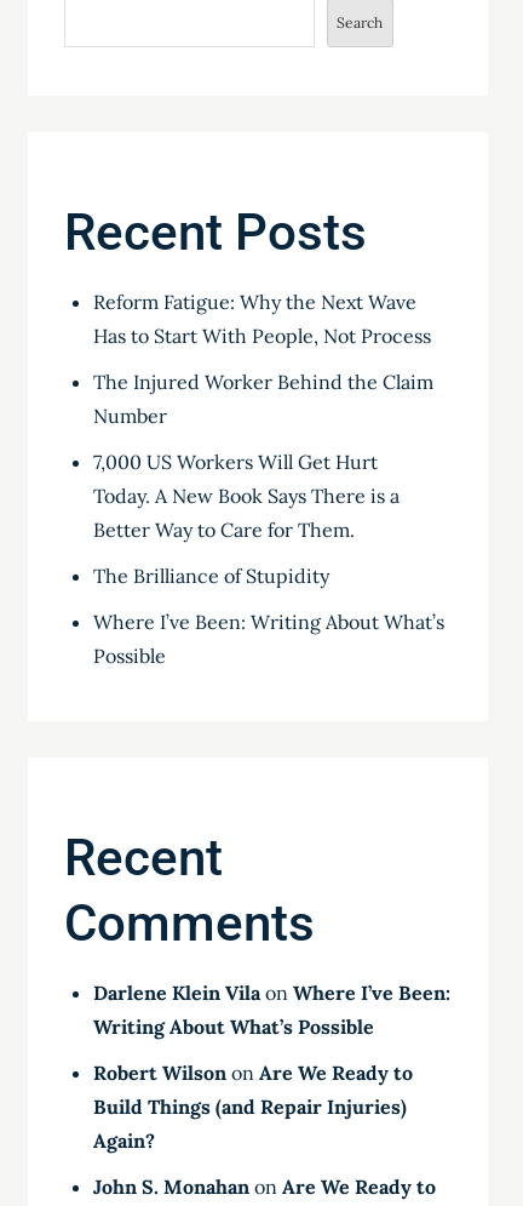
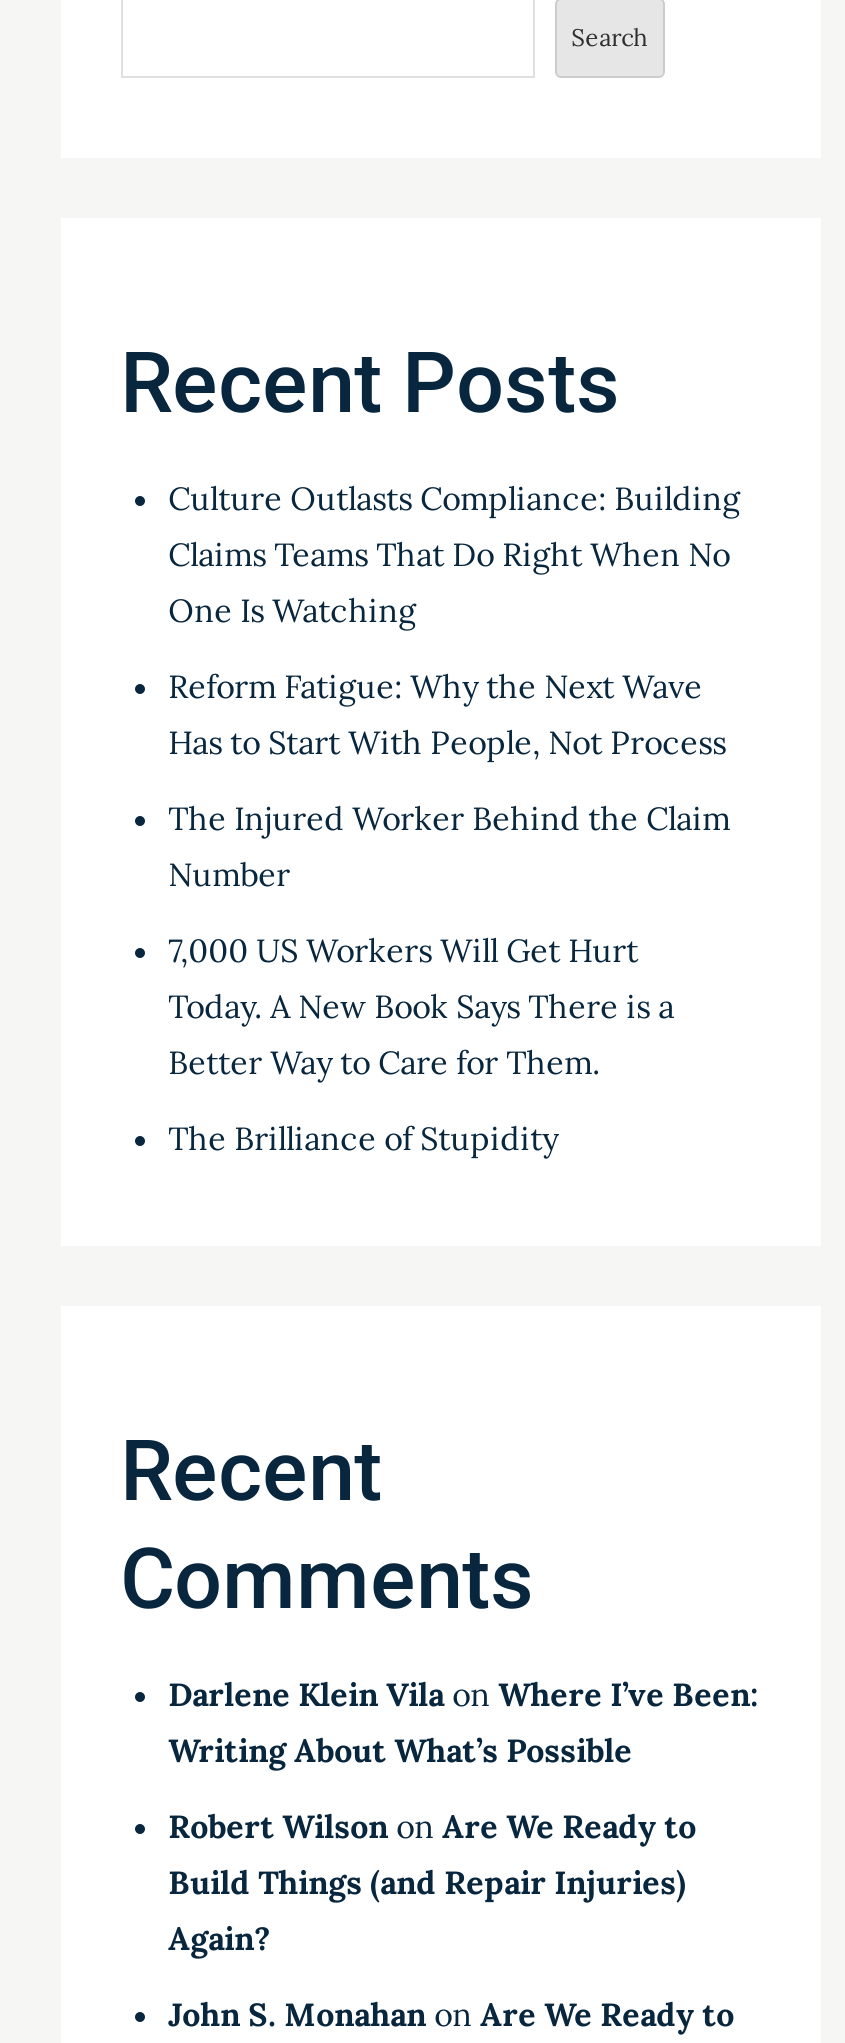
+ Culture Outlasts Compliance: Building
+ Claims Teams That Do Right When No
+ One Is Watching

moved down: Reform Fatigue: Why the Next Wave | Has to Start With People, Not Process | The Injured Worker Behind the Claim | Number | 7,000 US Workers Will Get Hurt | Today. A New Book Says There is a | Better Way to Care for Them. | The Brilliance of Stupidity

- Where I’ve Been: Writing About What’s
- Possible
